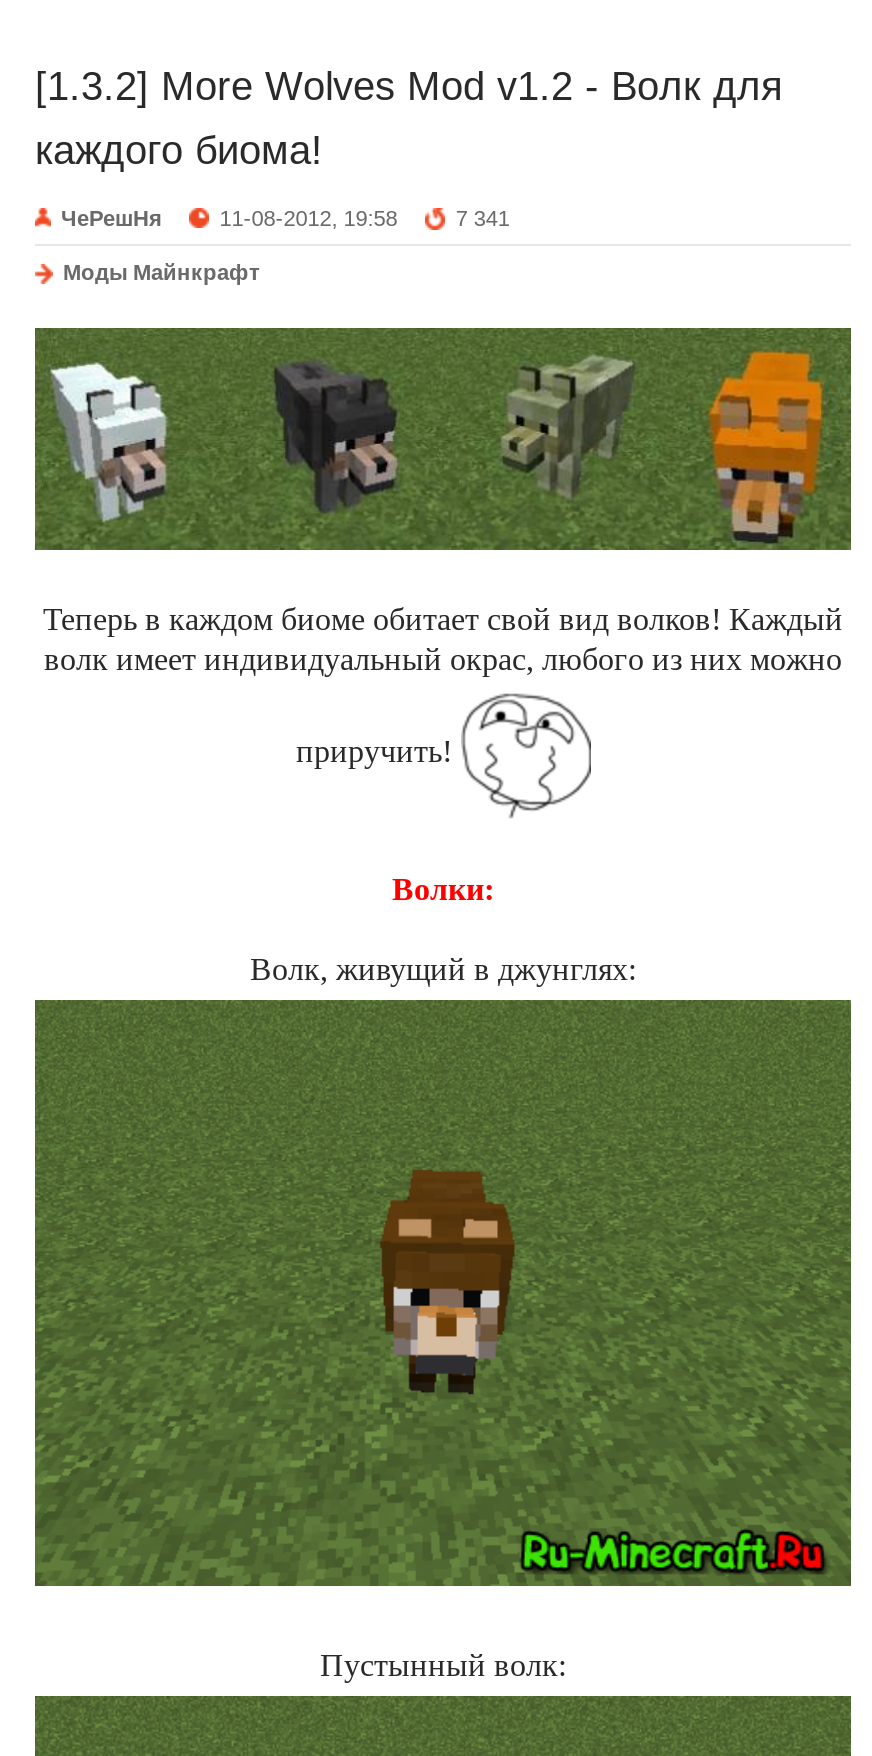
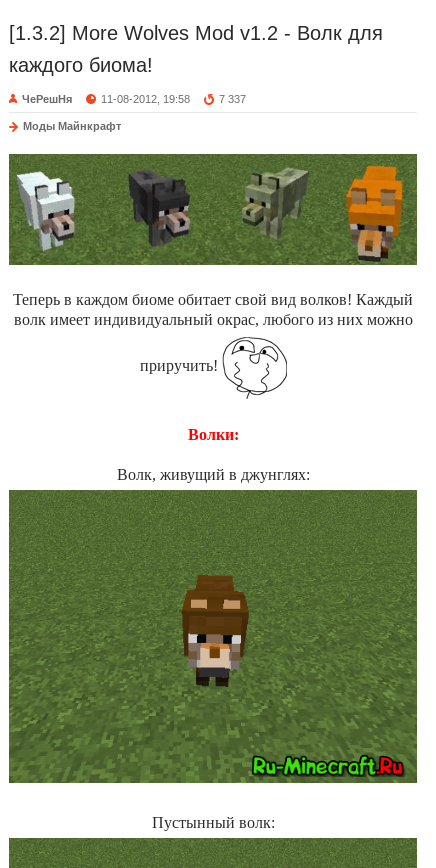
- 7 341
+ 7 337
